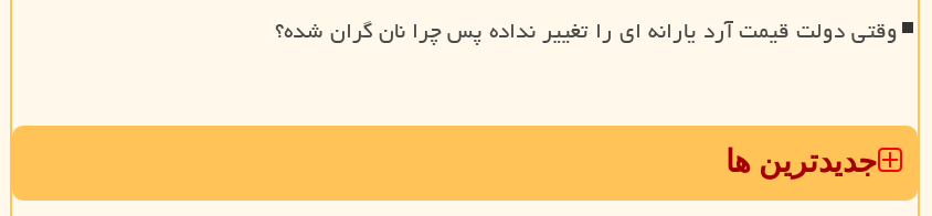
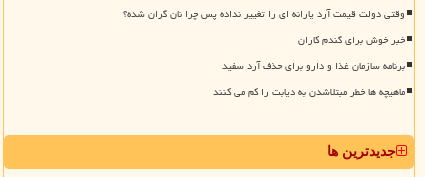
+ خبر خوش برای گندم کاران
+ برنامه سازمان غذا و دارو برای حذف آرد سفید
+ ماهیچه ها خطر مبتلاشدن به دیابت را کم می کنند
